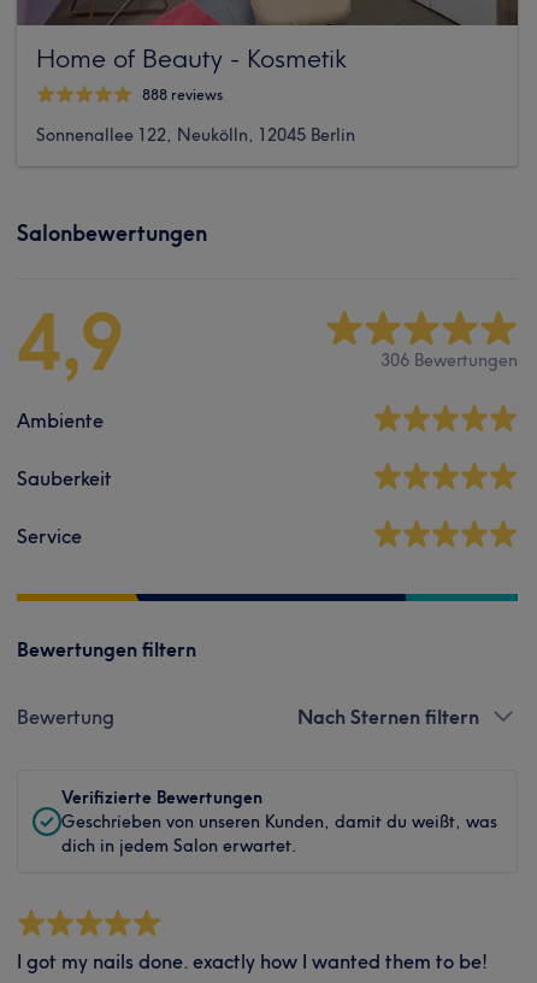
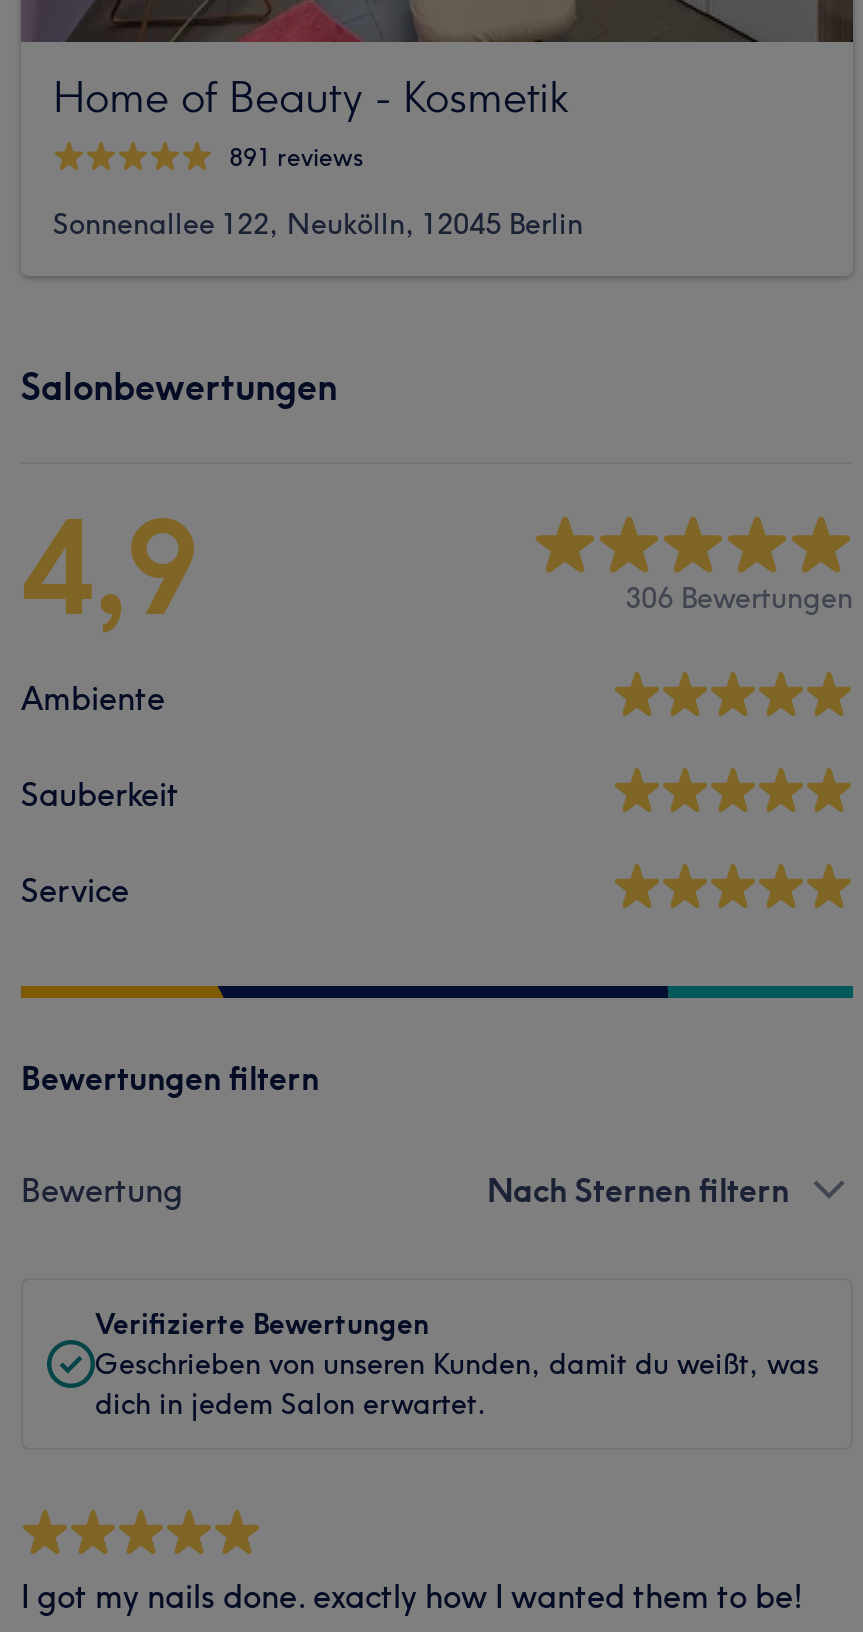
- 888 reviews
+ 891 reviews
